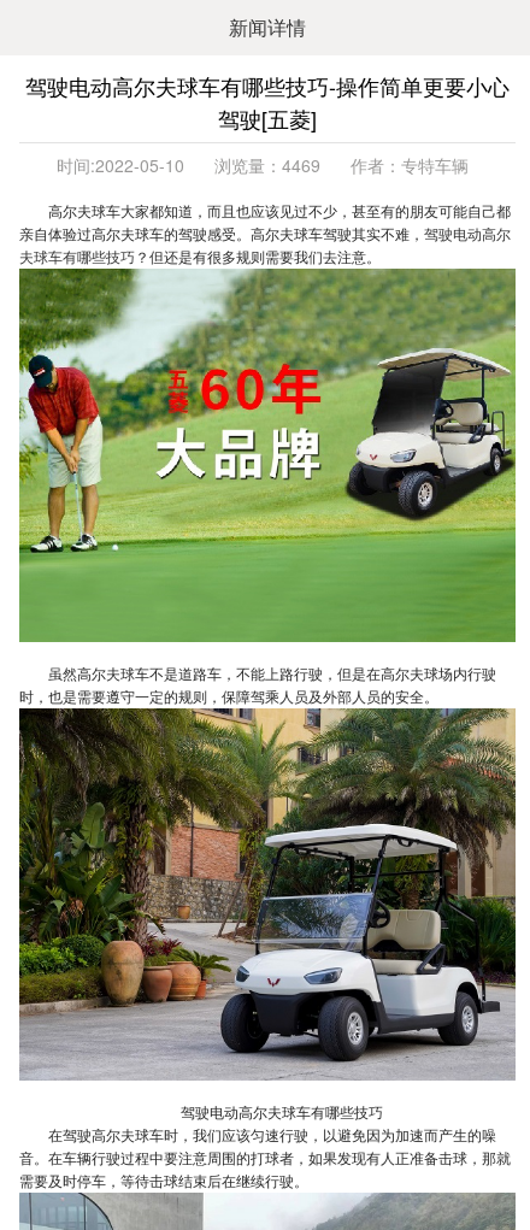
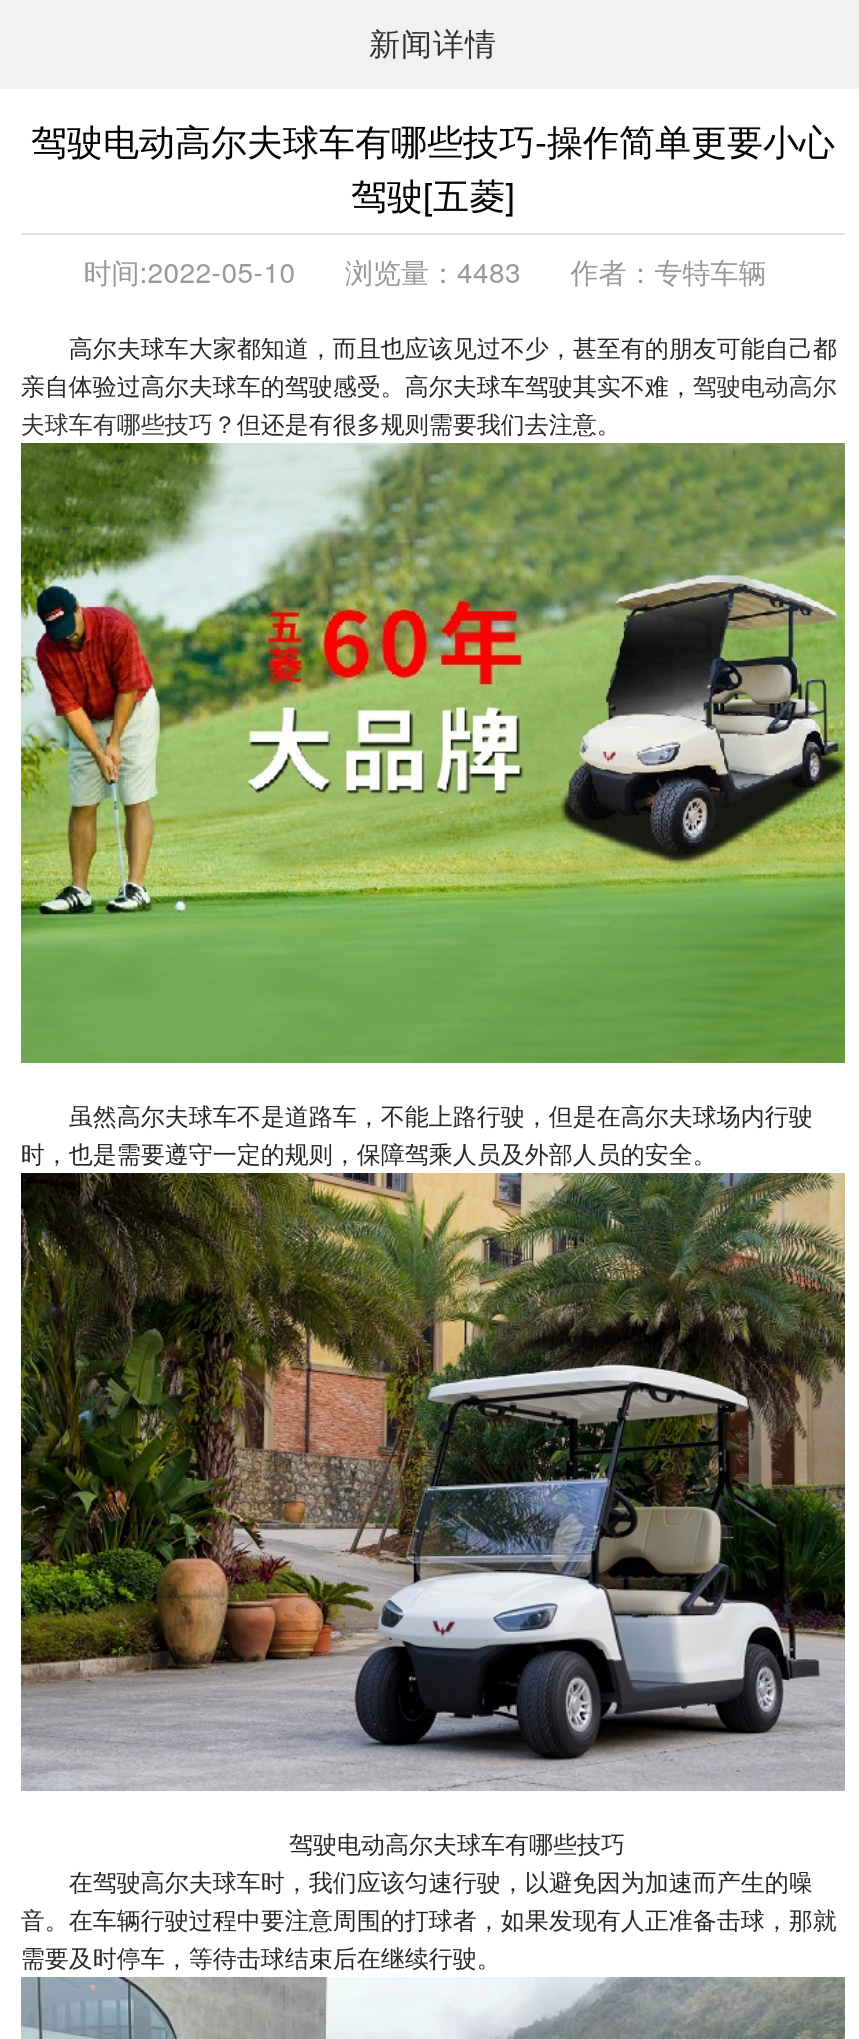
- 时间:2022-05-10 浏览量：4469 作者：专特车辆
+ 时间:2022-05-10 浏览量：4483 作者：专特车辆
